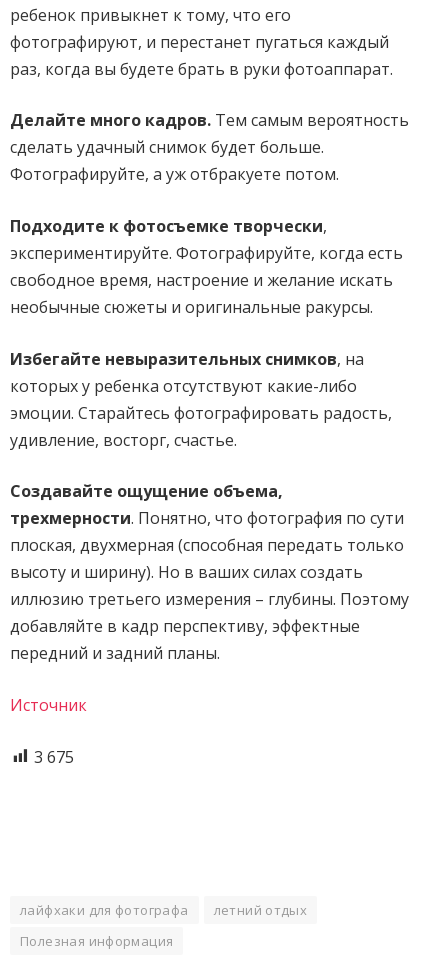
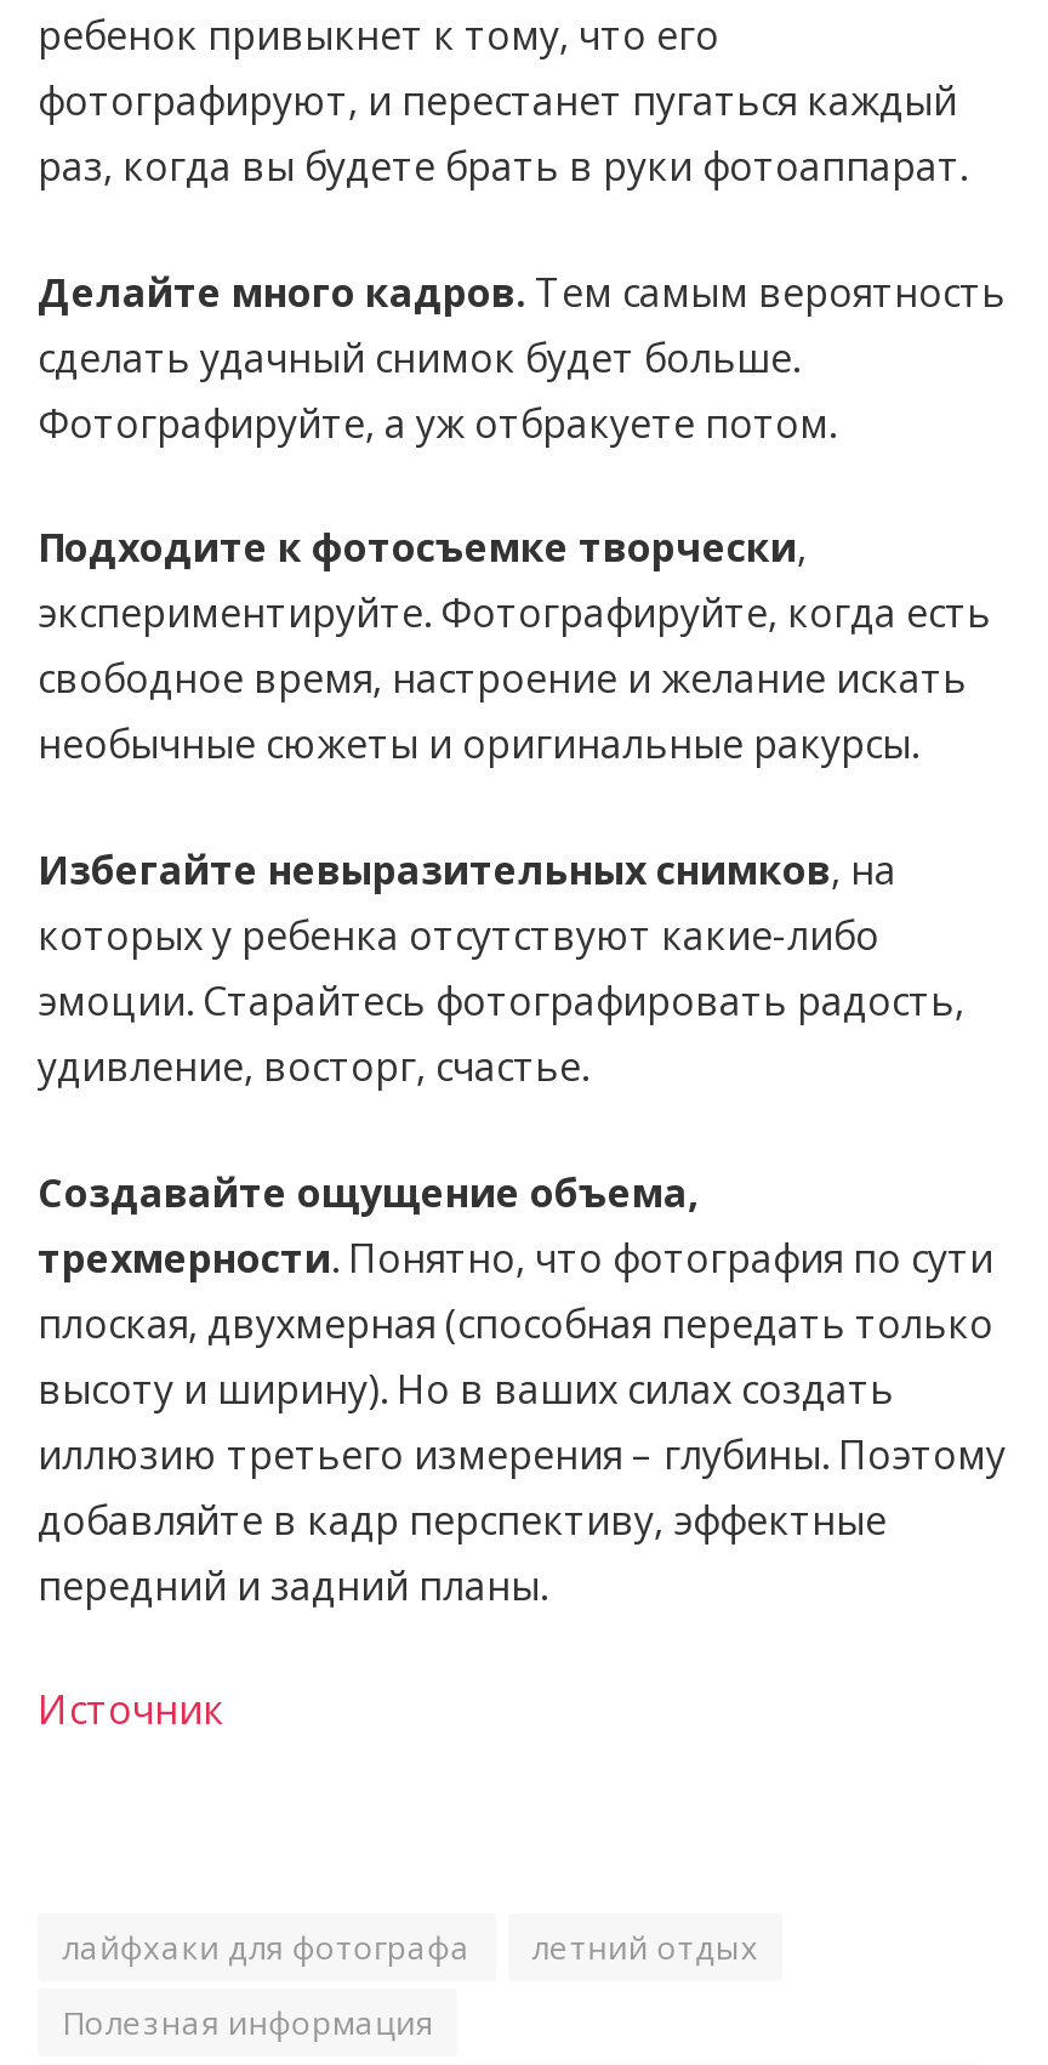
- 3 675
